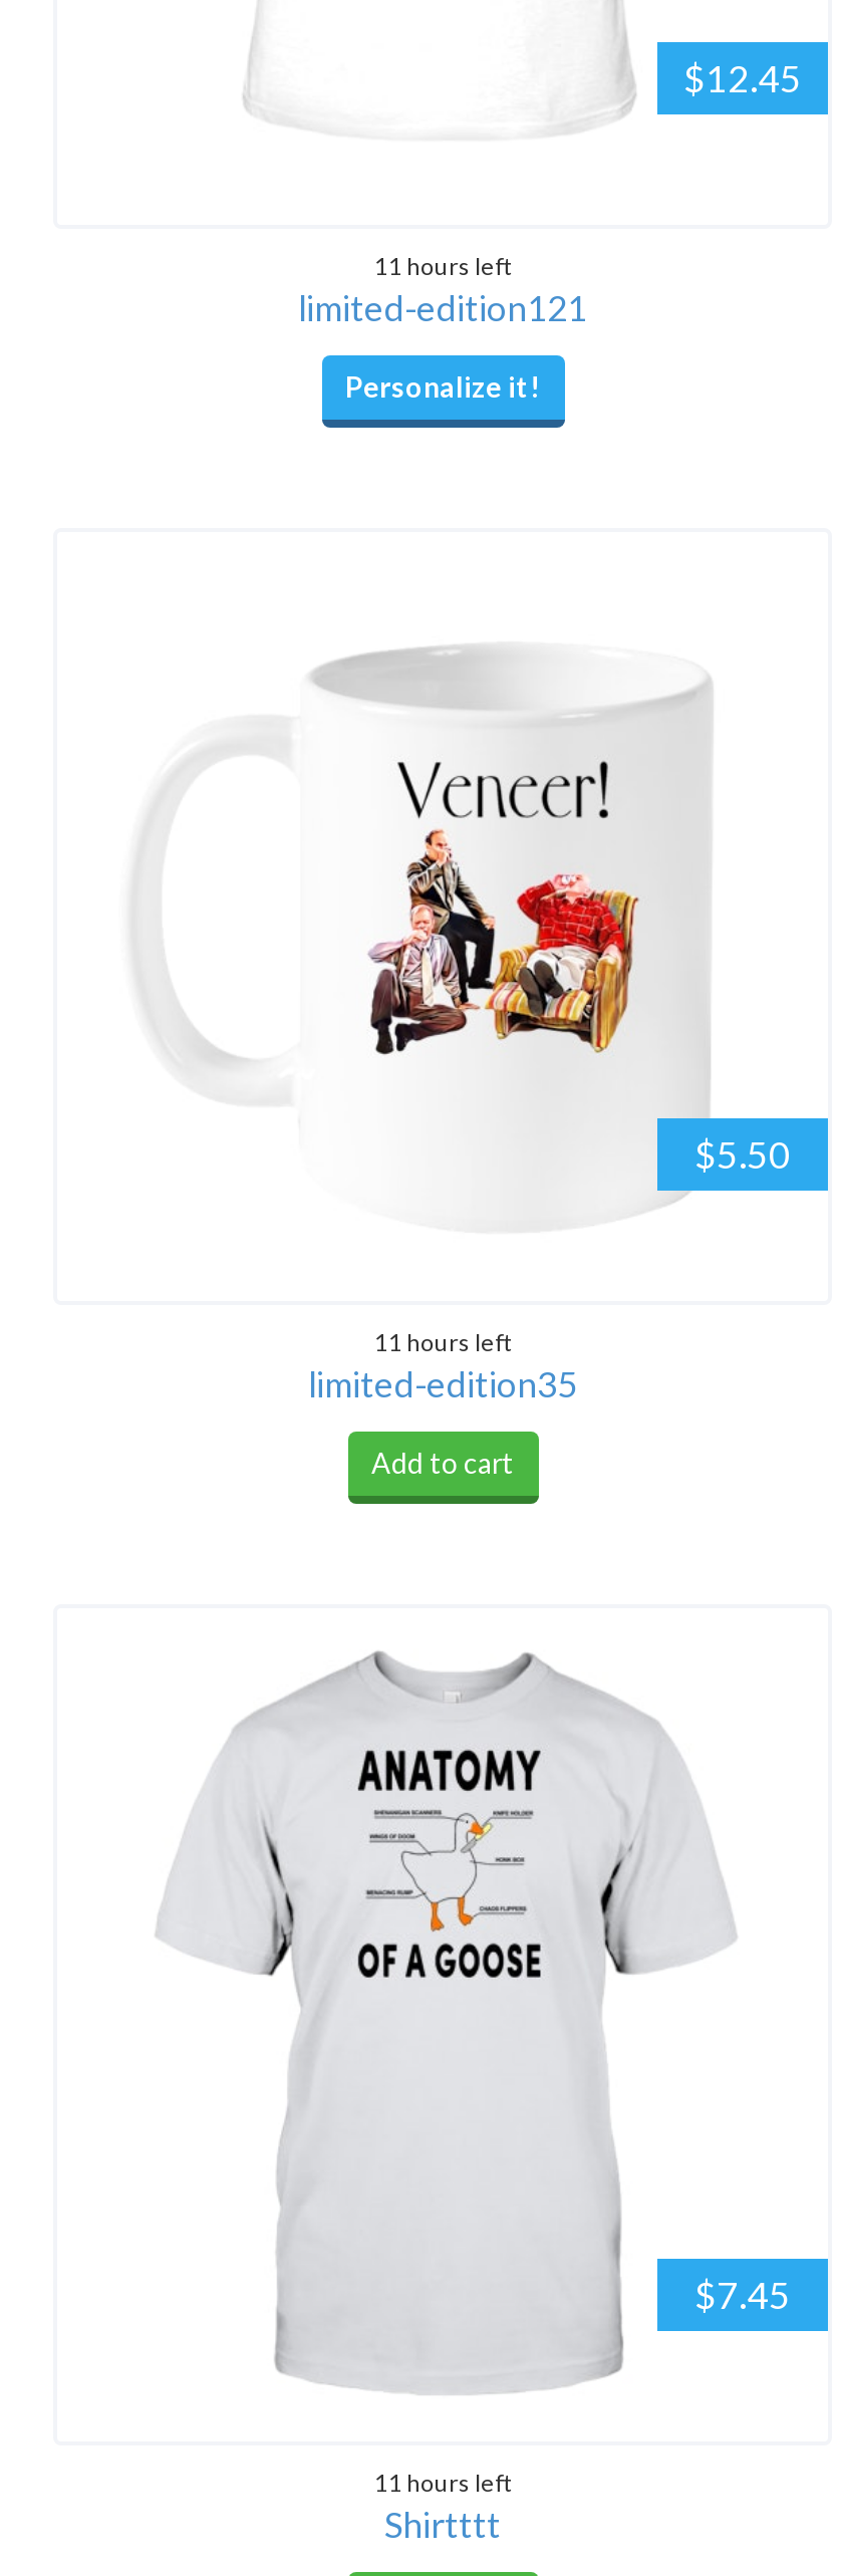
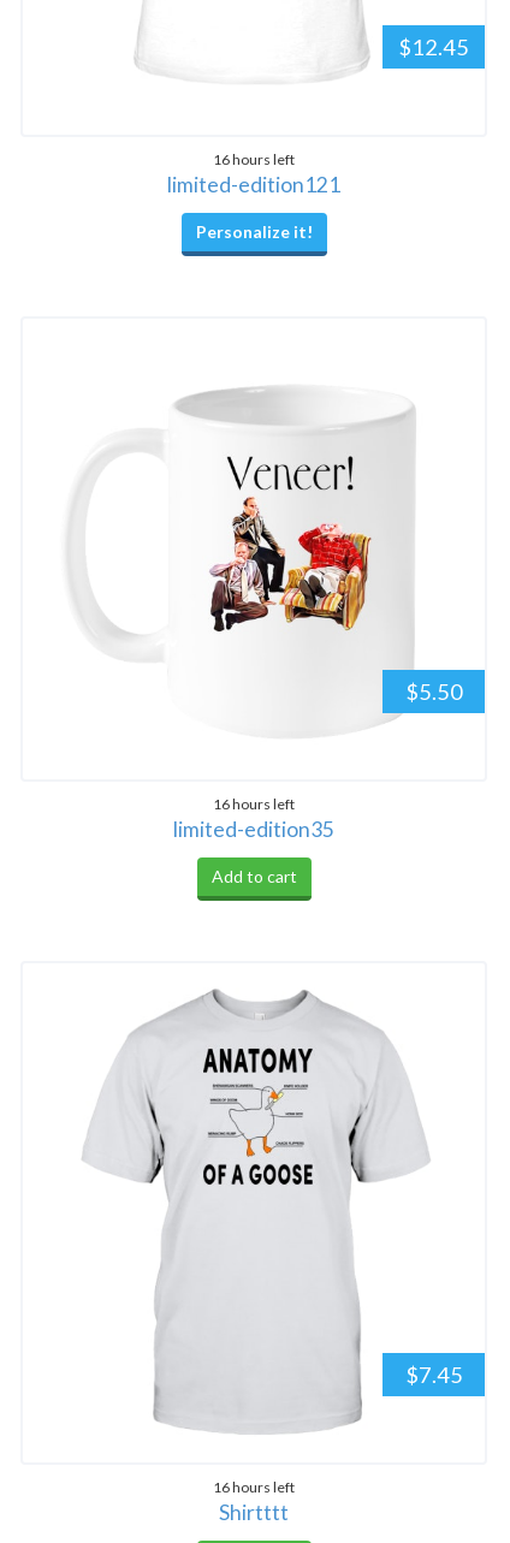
- 11 hours left
+ 16 hours left

- 11 hours left
+ 16 hours left

- 11 hours left
+ 16 hours left
